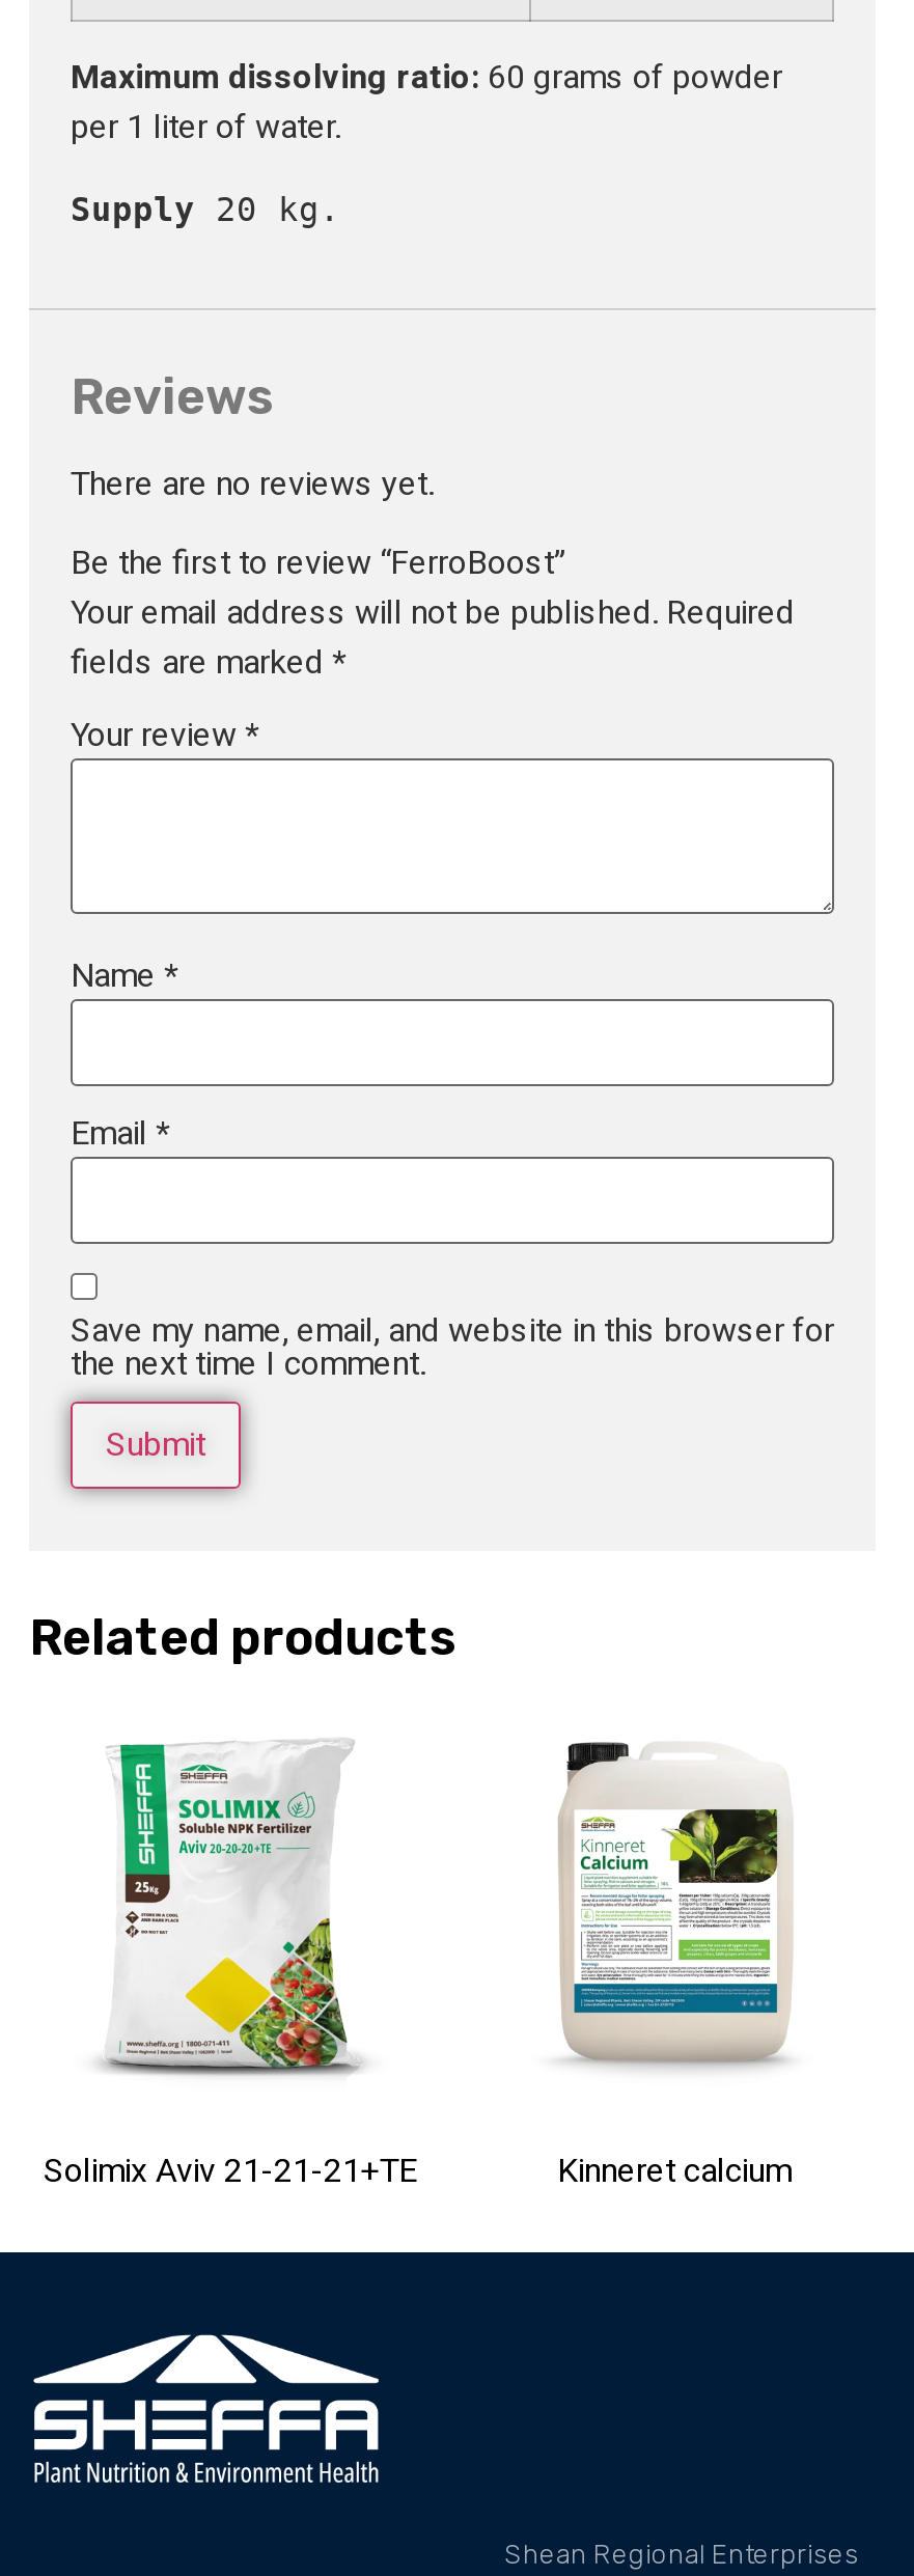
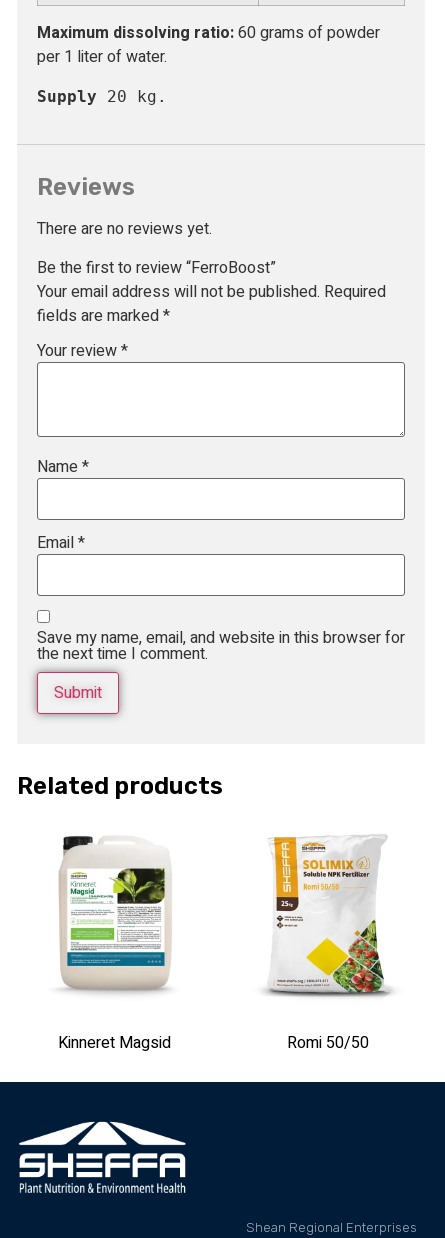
- [image]
- Solimix Aviv 21-21-21+TE
- Kinneret calcium
+ [image]
+ Kinneret Magsid
+ Romi 50/50

- [image]
+ [image]
